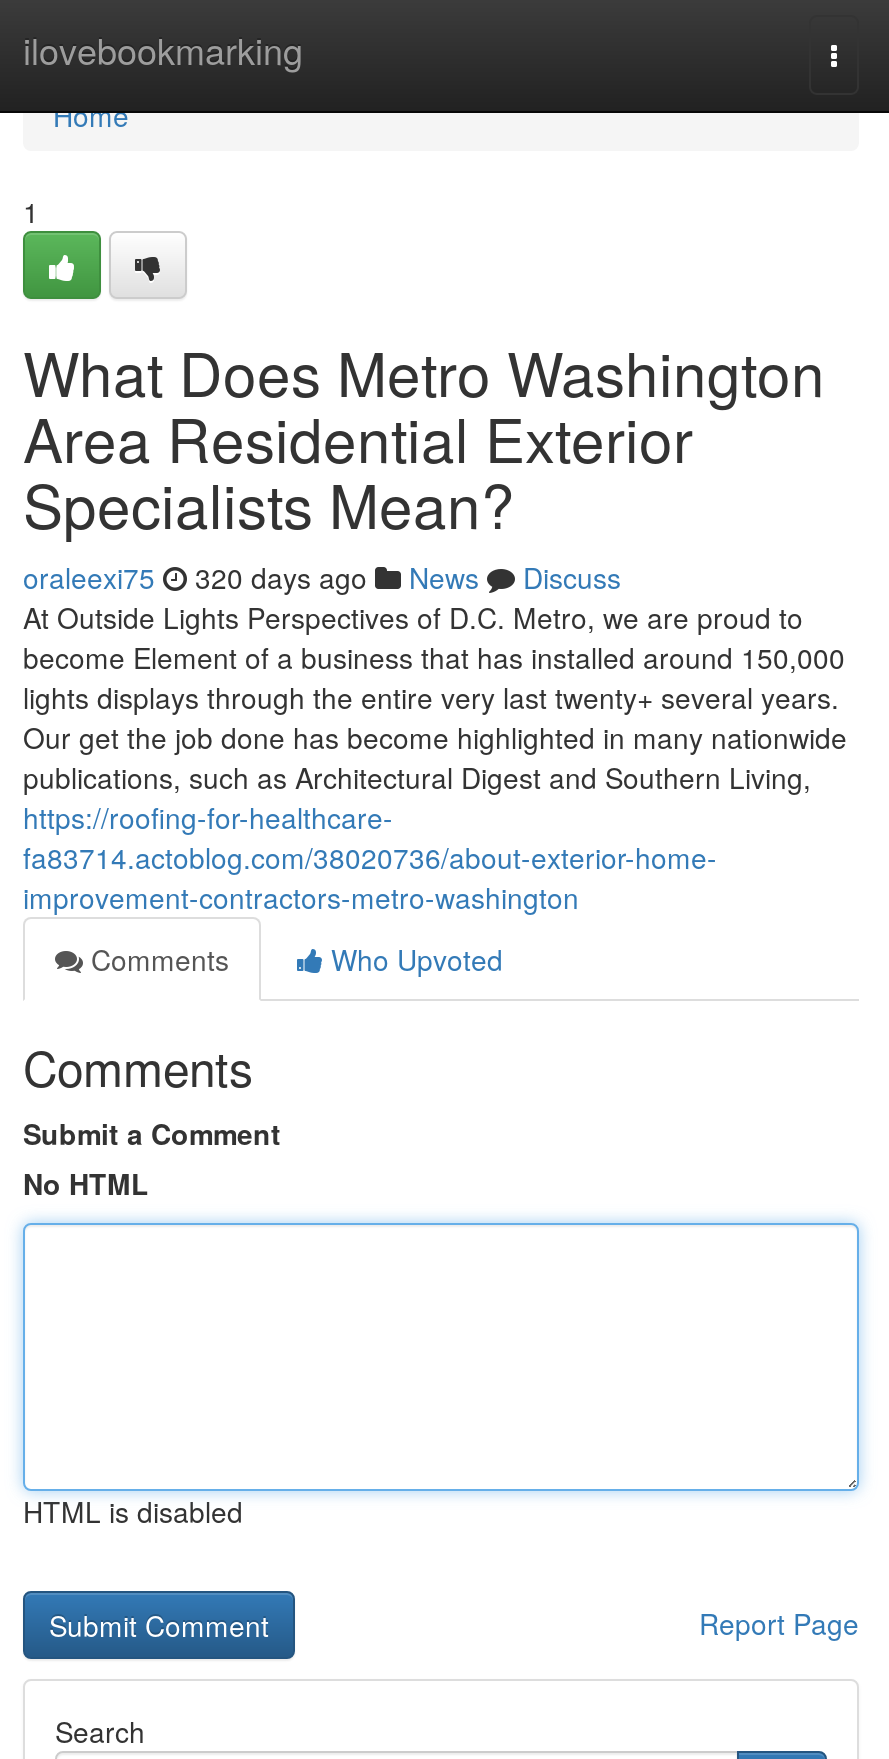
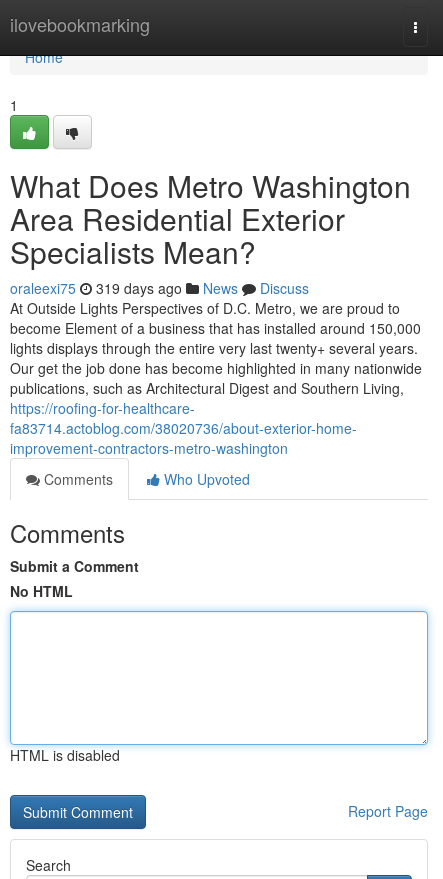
- oraleexi75 320 days ago News Discuss
+ oraleexi75 319 days ago News Discuss
